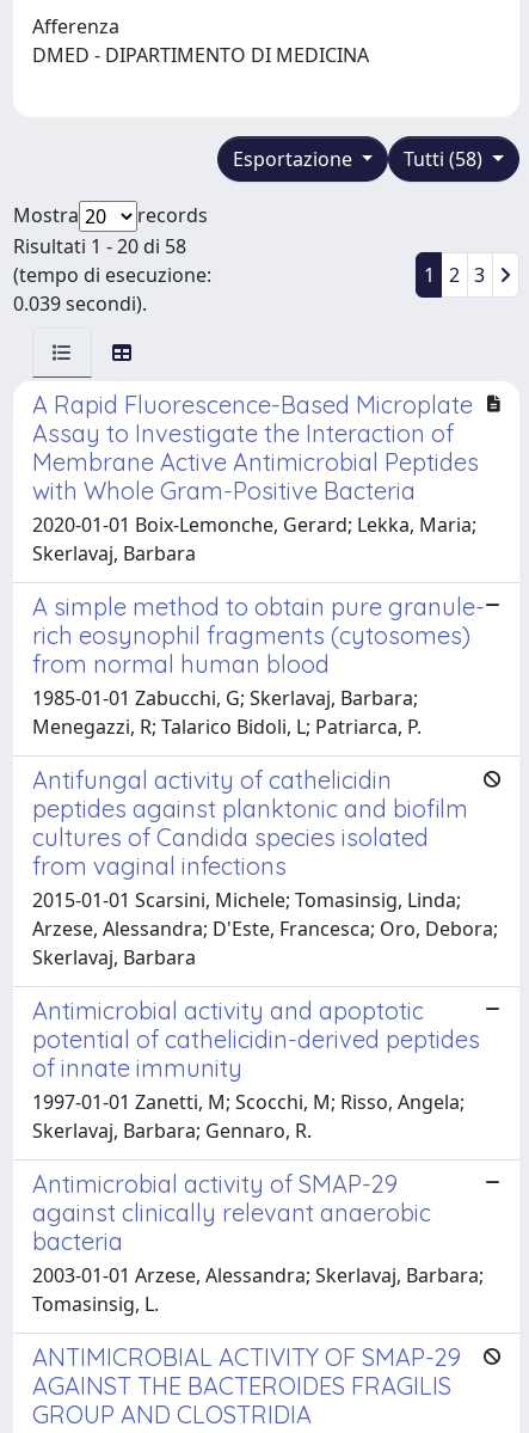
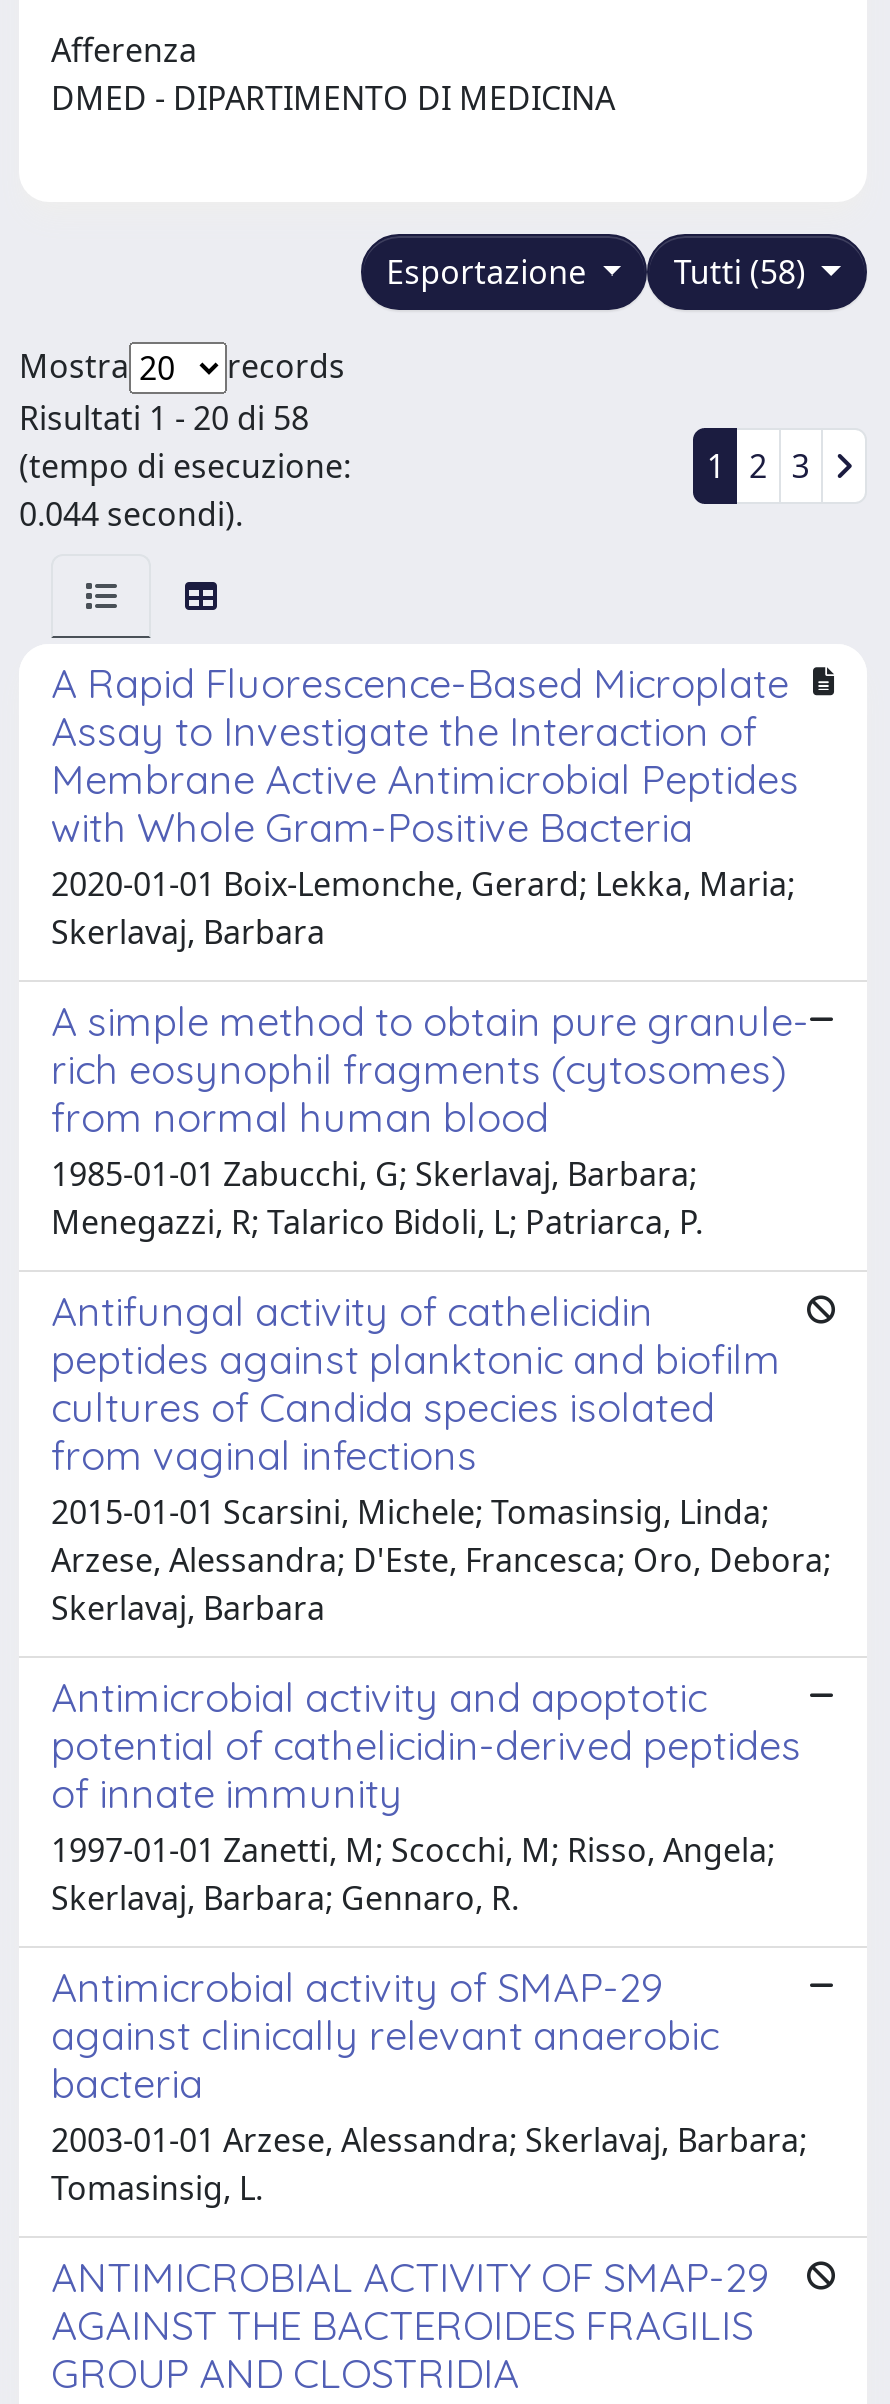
- 0.039 secondi).
+ 0.044 secondi).
